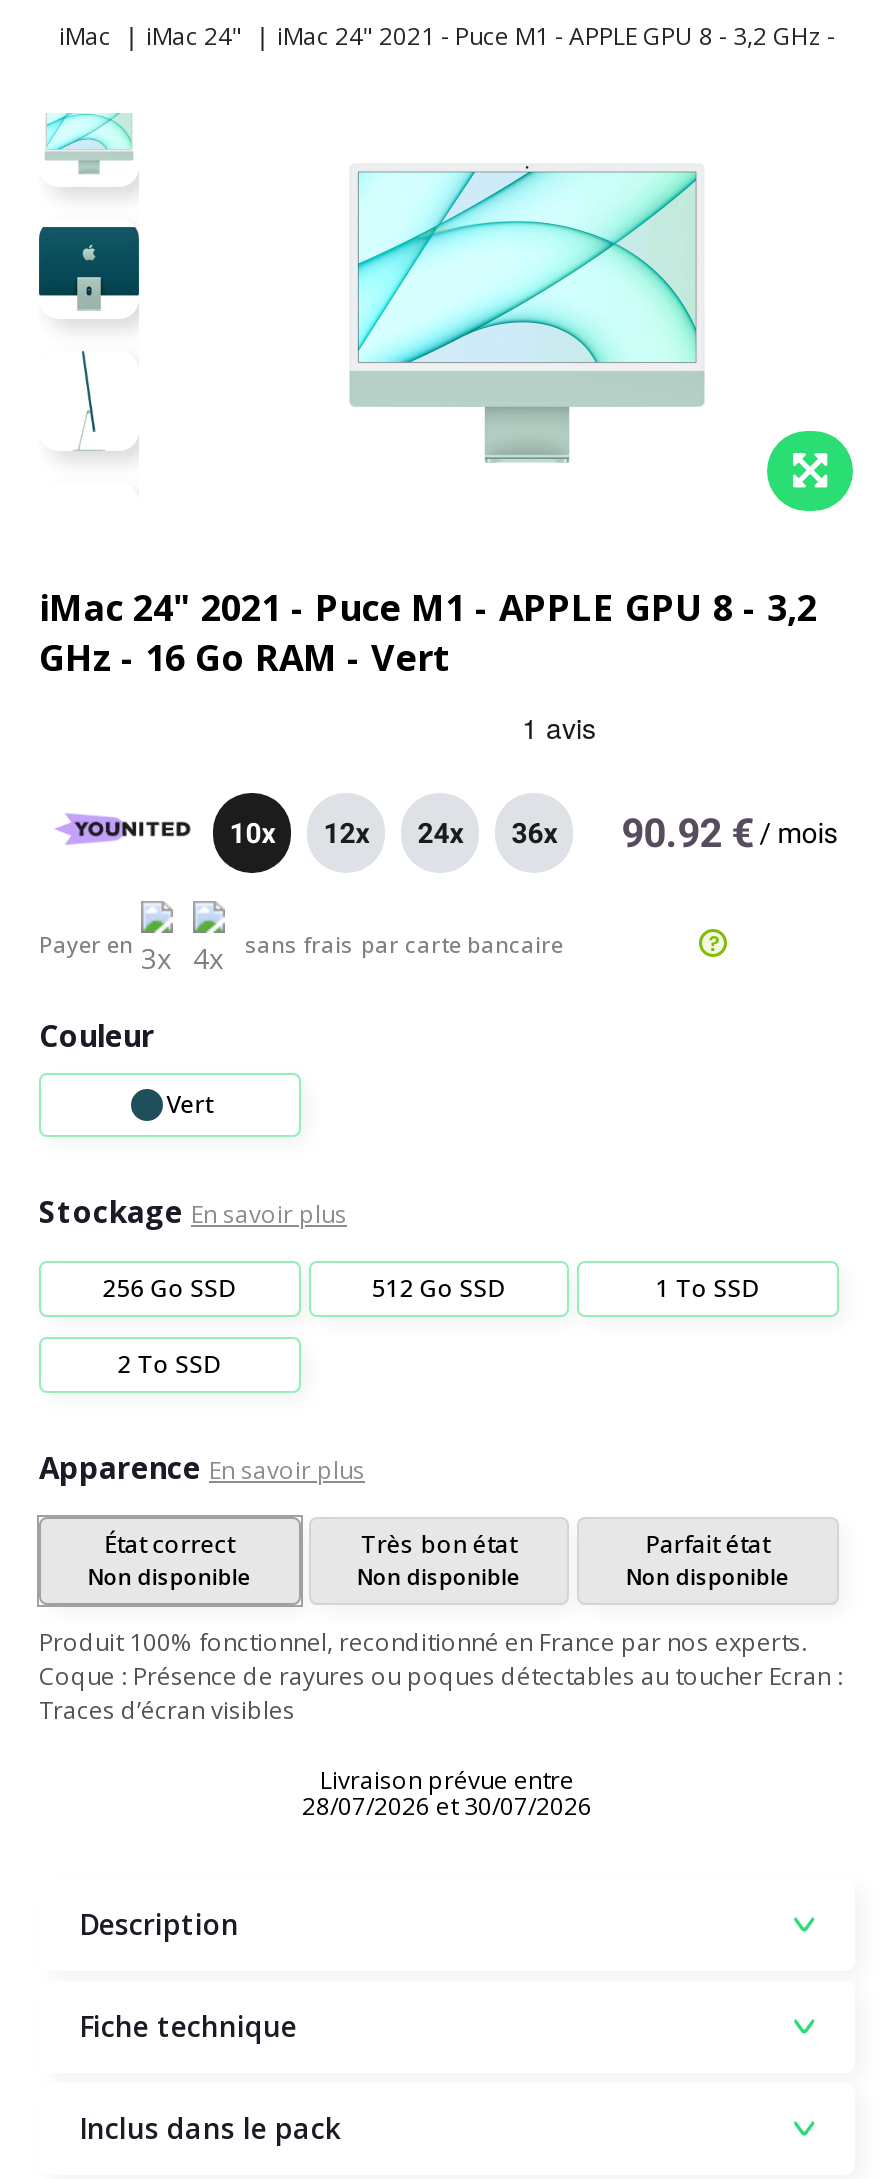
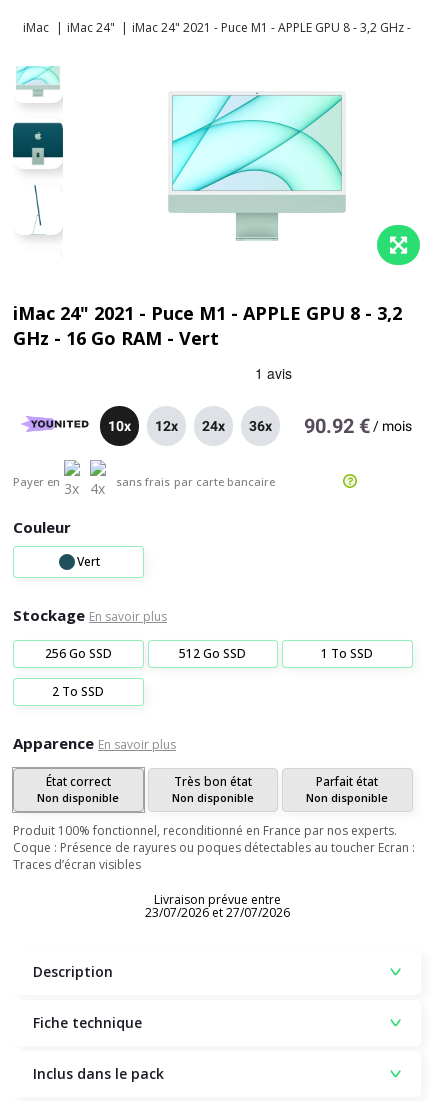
- 28/07/2026 et 30/07/2026
+ 23/07/2026 et 27/07/2026
